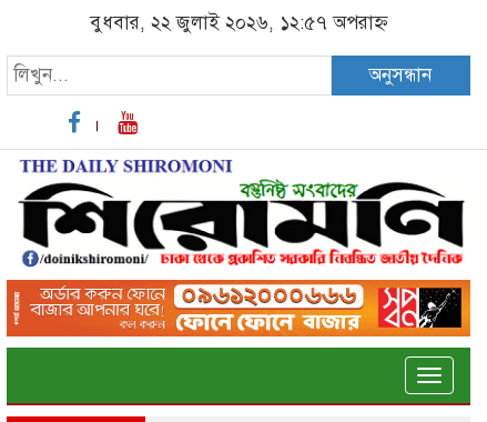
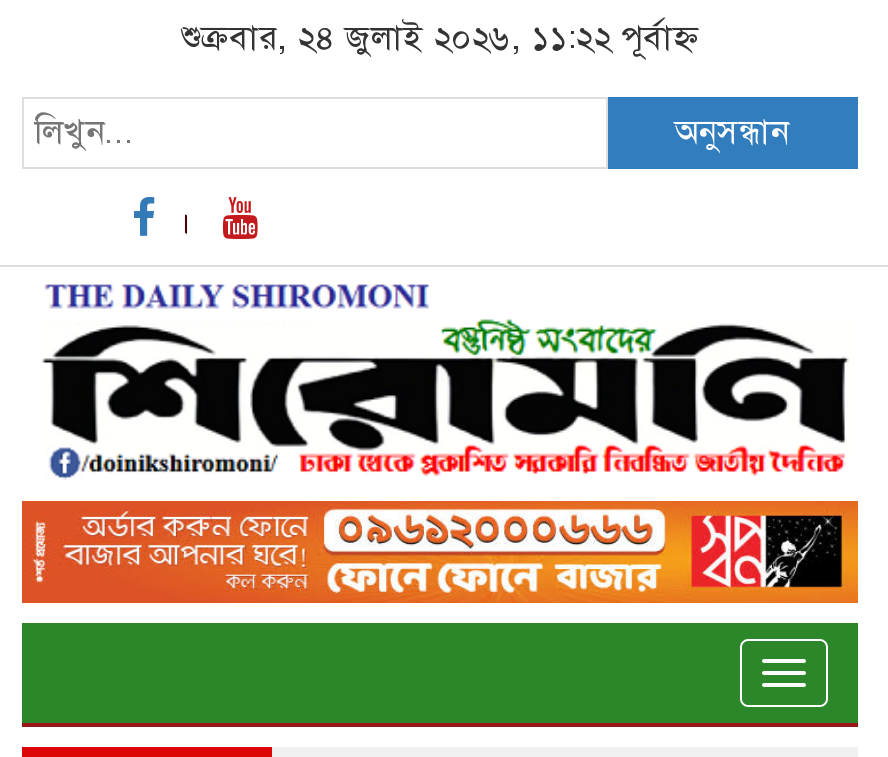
- বুধবার, ২২ জুলাই ২০২৬, ১২:৫৭ অপরাহ্ন
+ শুক্রবার, ২৪ জুলাই ২০২৬, ১১:২২ পূর্বাহ্ন
